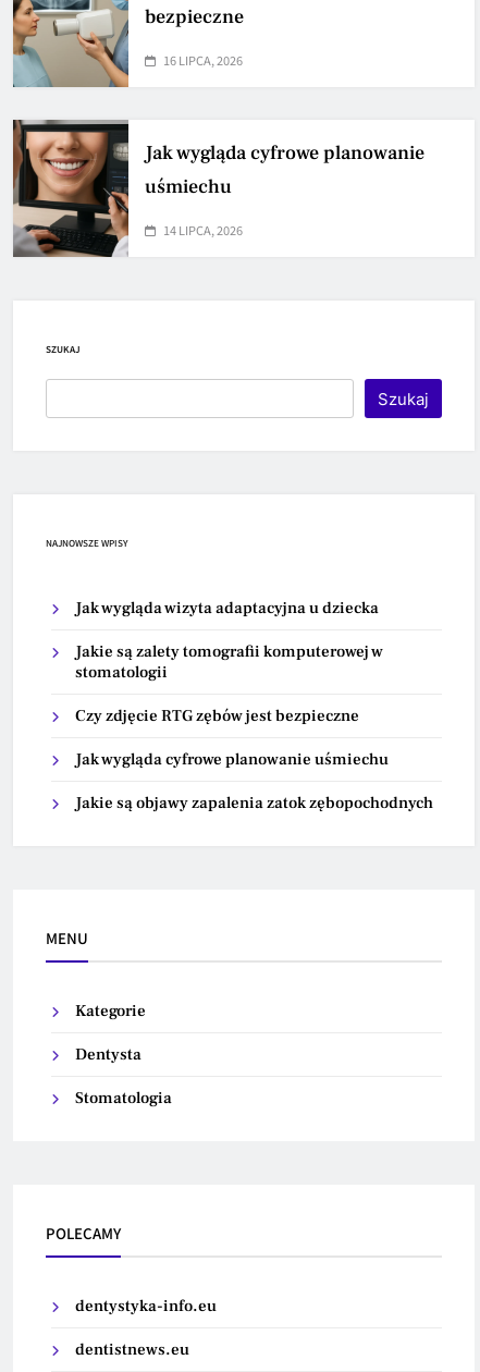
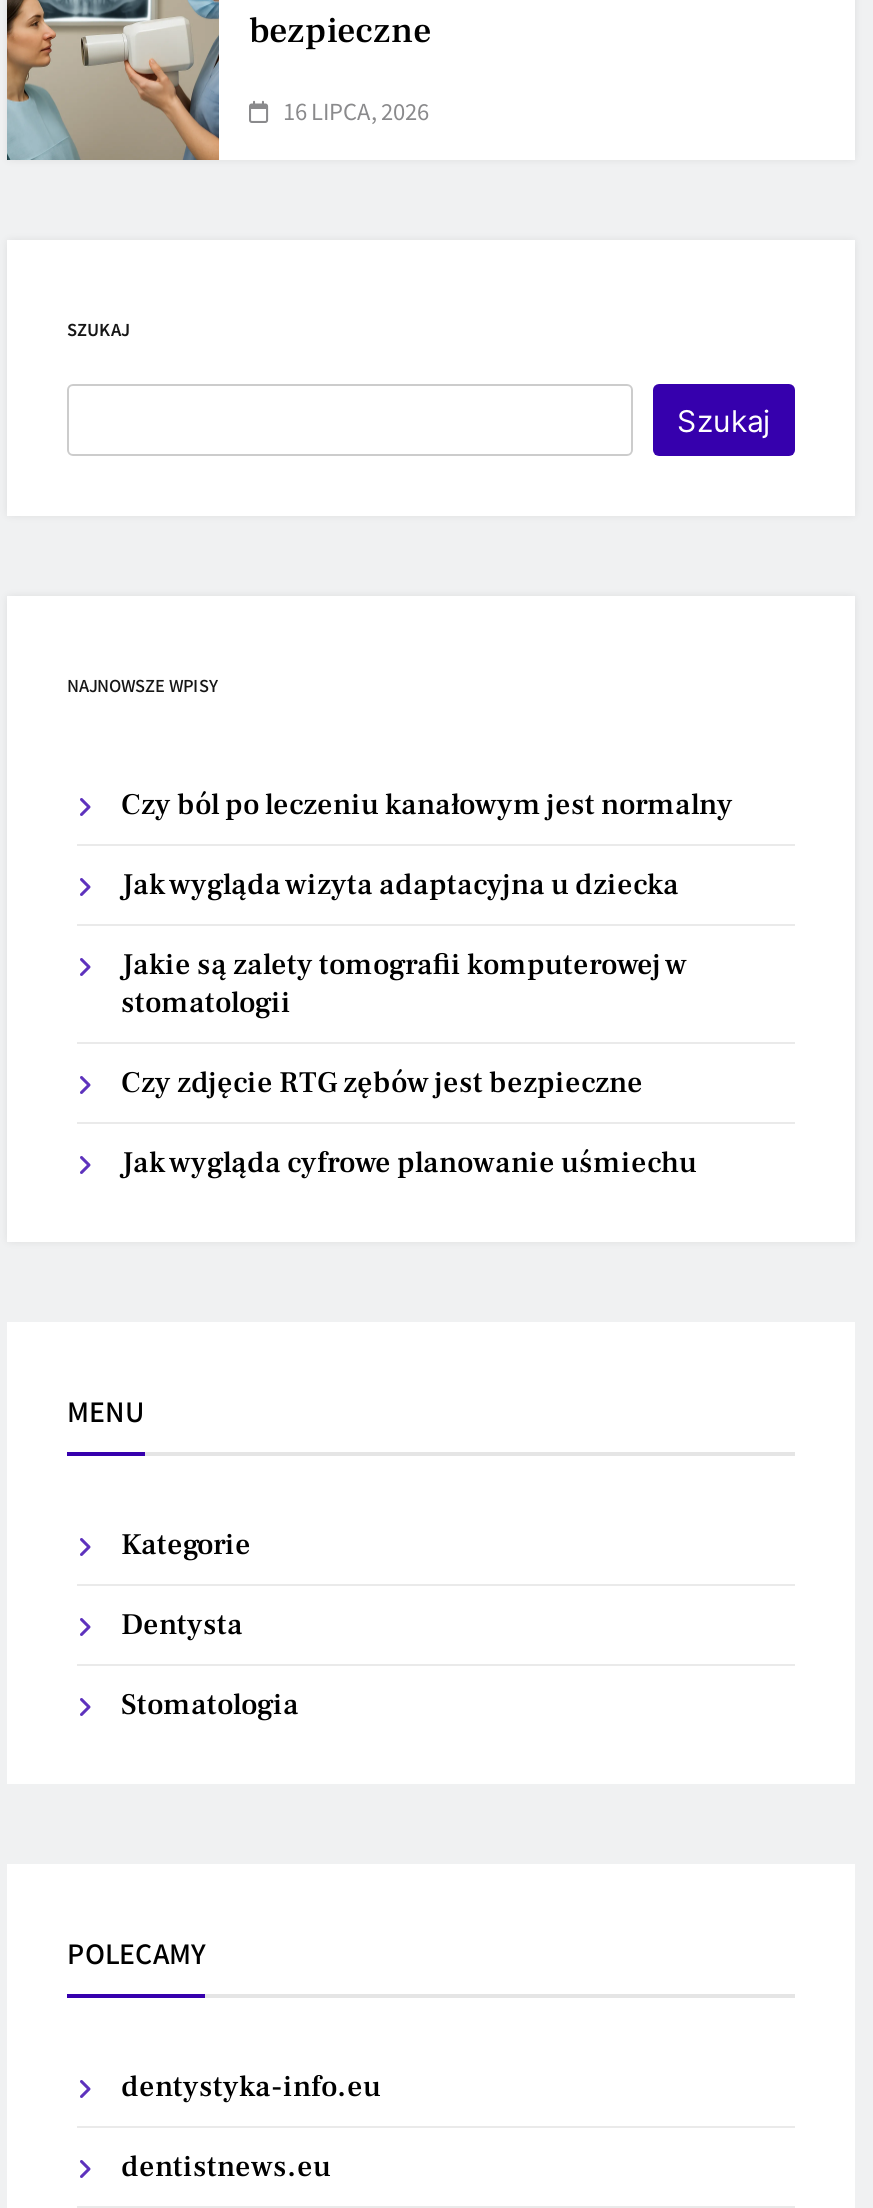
- [image]
- Jak wygląda cyfrowe planowanie
- uśmiechu
- 14 LIPCA, 2026

+ Czy ból po leczeniu kanałowym jest normalny

- Jakie są objawy zapalenia zatok zębopochodnych
